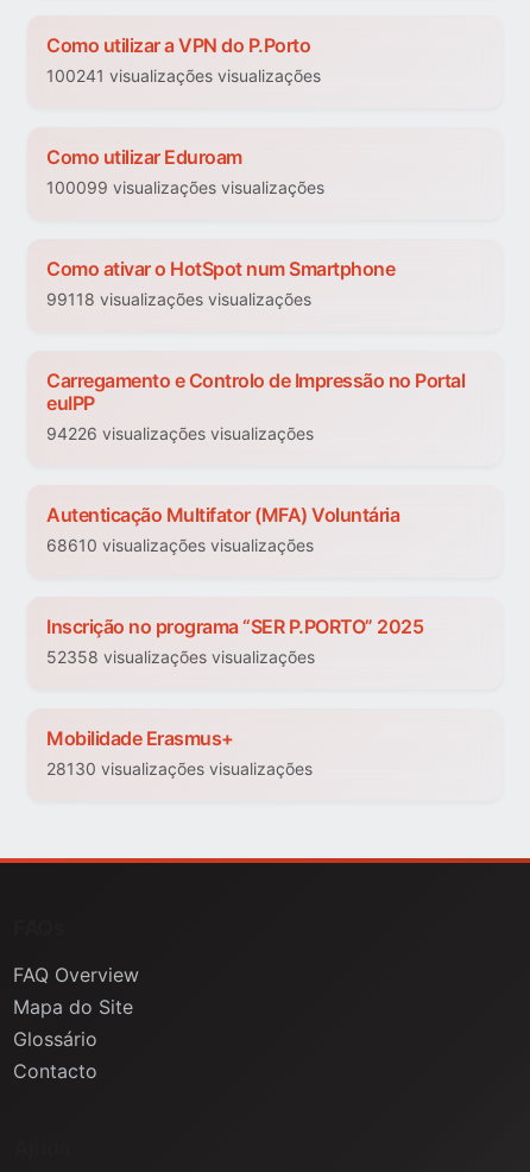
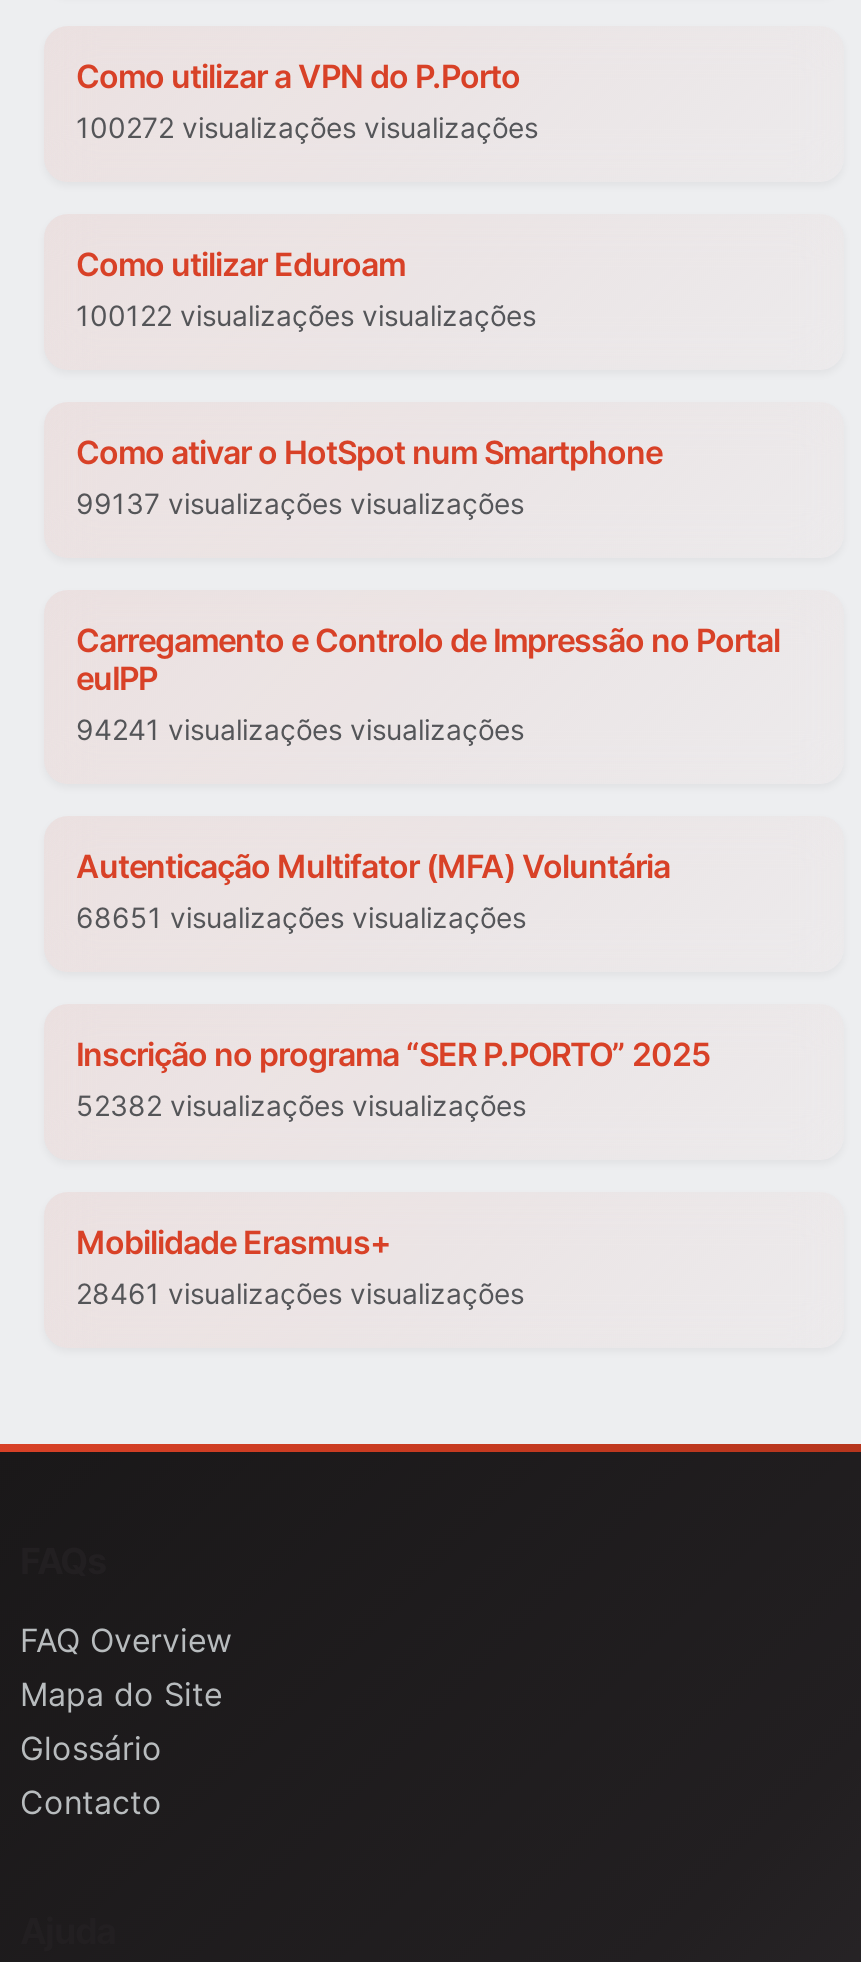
- 100241 visualizações visualizações
+ 100272 visualizações visualizações

- 100099 visualizações visualizações
+ 100122 visualizações visualizações

- 99118 visualizações visualizações
+ 99137 visualizações visualizações

- 94226 visualizações visualizações
+ 94241 visualizações visualizações

- 68610 visualizações visualizações
+ 68651 visualizações visualizações

- 52358 visualizações visualizações
+ 52382 visualizações visualizações

- 28130 visualizações visualizações
+ 28461 visualizações visualizações
